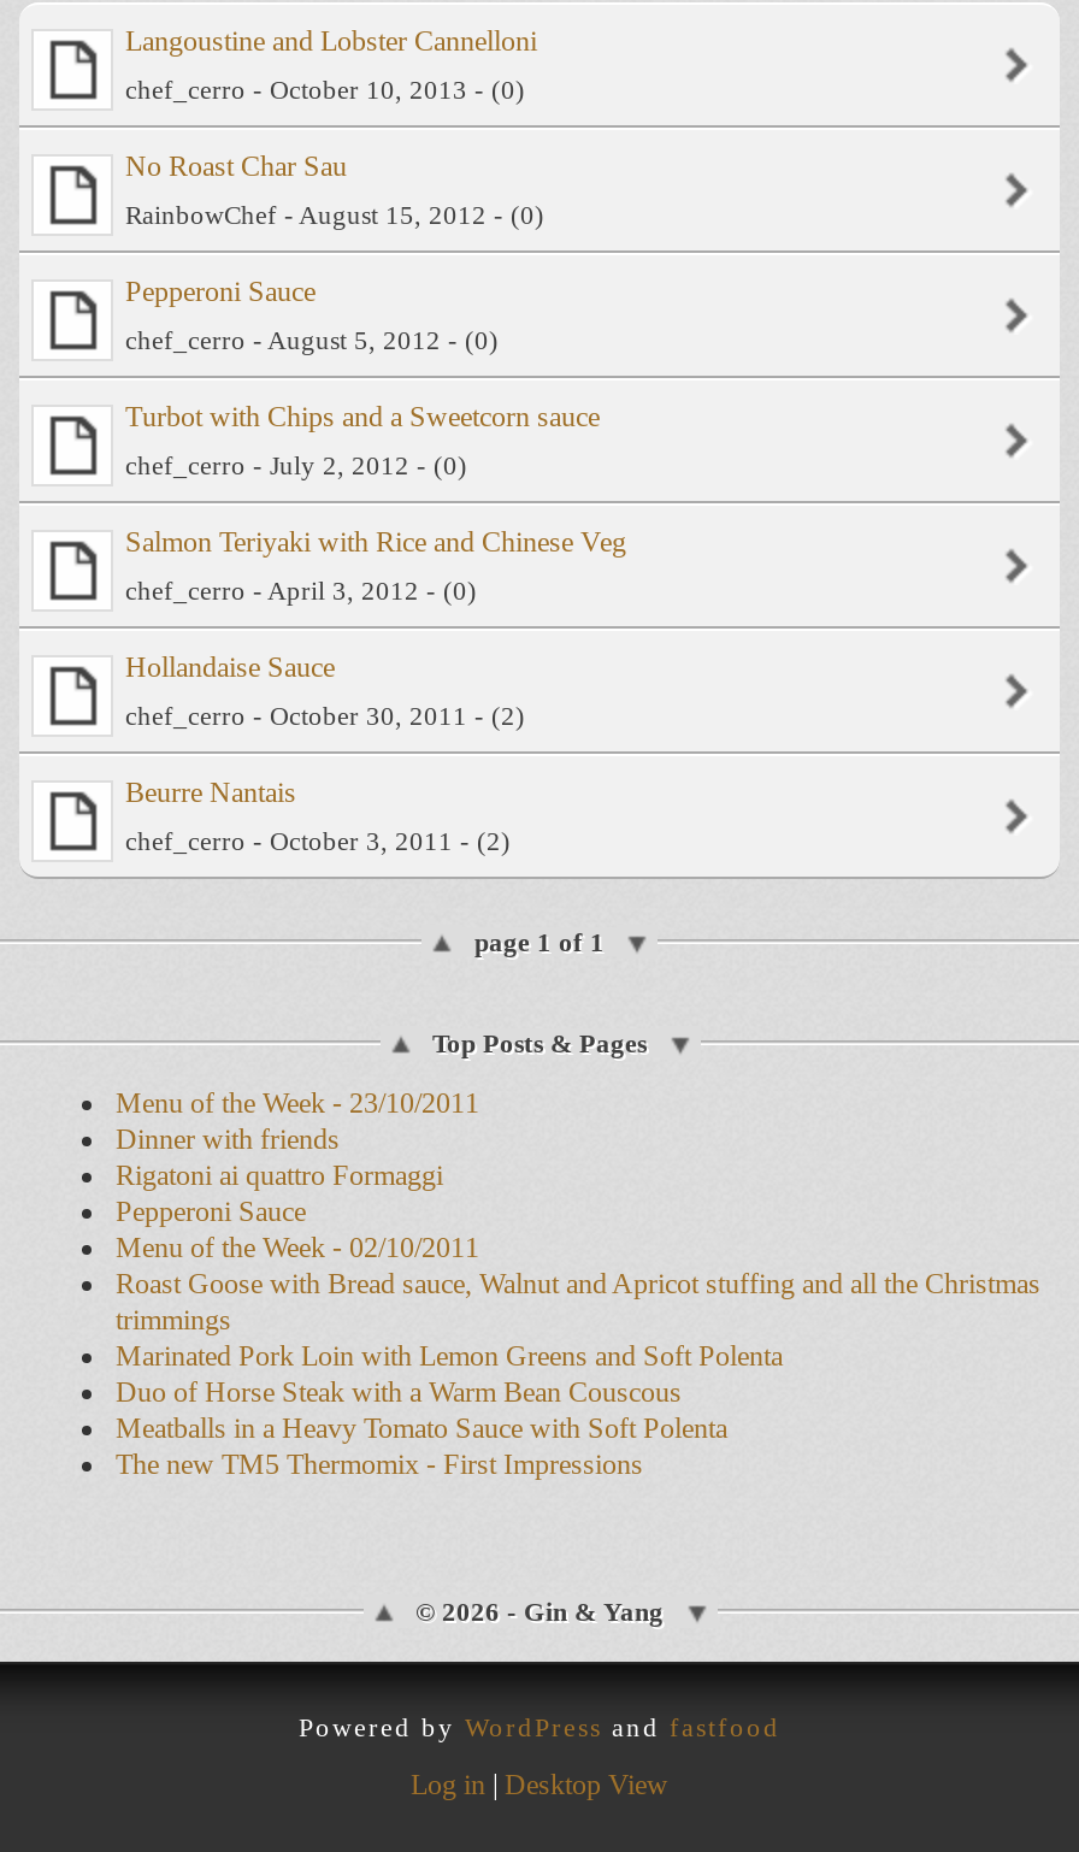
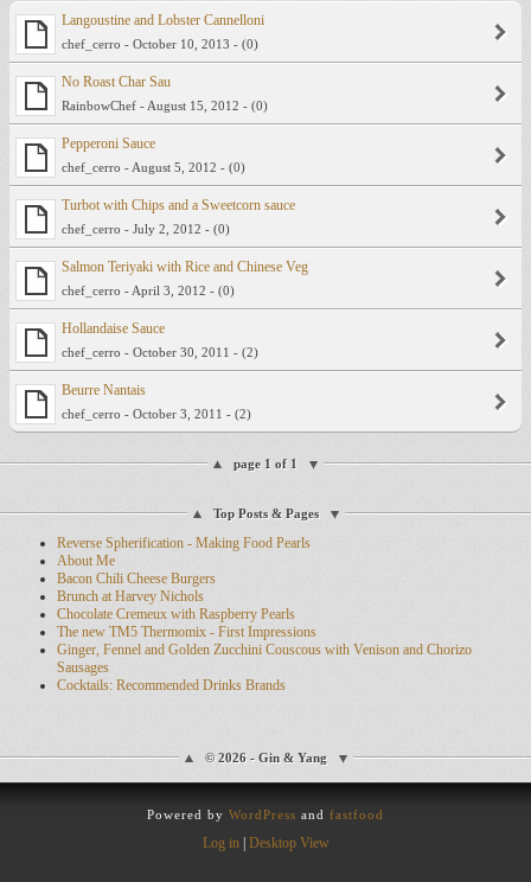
- Menu of the Week - 23/10/2011
- Dinner with friends
- Rigatoni ai quattro Formaggi
- Pepperoni Sauce
- Menu of the Week - 02/10/2011
- Roast Goose with Bread sauce, Walnut and Apricot stuffing and all the Christmas
- trimmings
- Marinated Pork Loin with Lemon Greens and Soft Polenta
- Duo of Horse Steak with a Warm Bean Couscous
- Meatballs in a Heavy Tomato Sauce with Soft Polenta
+ Reverse Spherification - Making Food Pearls
+ About Me
+ Bacon Chili Cheese Burgers
+ Brunch at Harvey Nichols
+ Chocolate Cremeux with Raspberry Pearls

moved up: The new TM5 Thermomix - First Impressions

+ Ginger, Fennel and Golden Zucchini Couscous with Venison and Chorizo
+ Sausages
+ Cocktails: Recommended Drinks Brands
